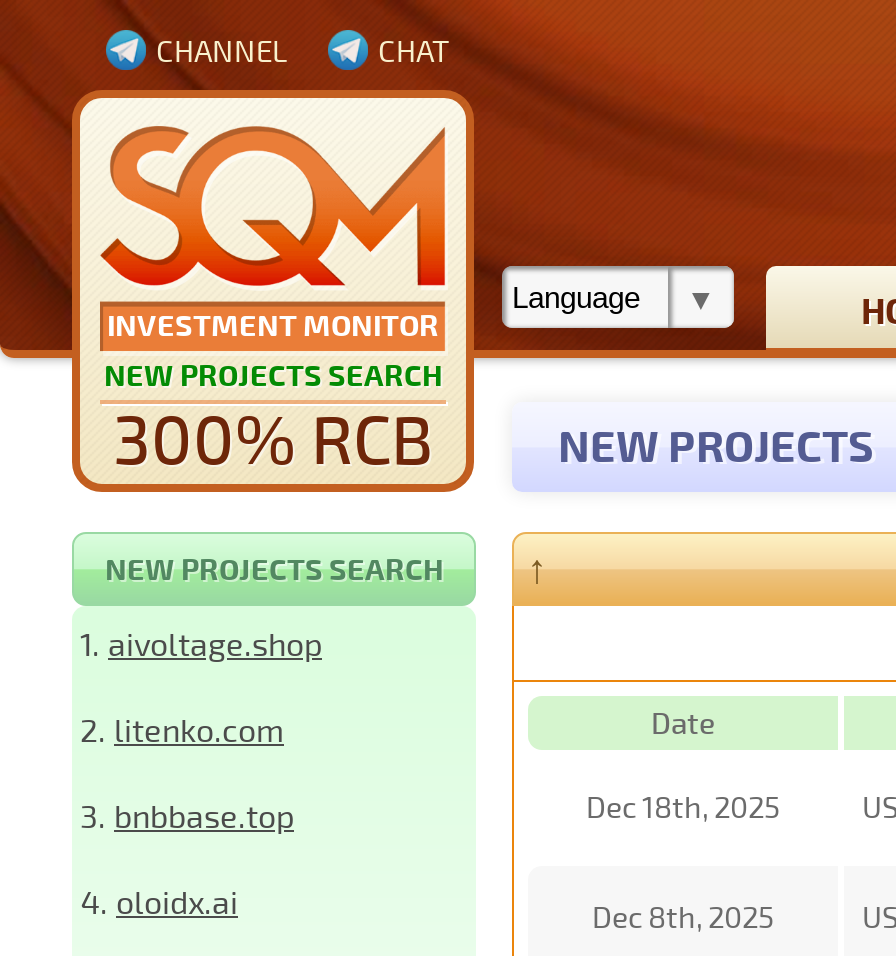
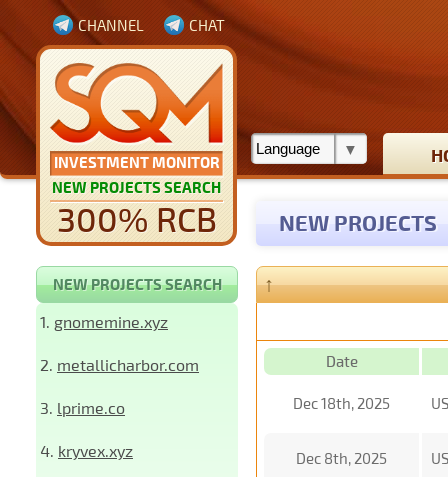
- 1. aivoltage.shop
+ 1. gnomemine.xyz

- 2. litenko.com
+ 2. metallicharbor.com

- 3. bnbbase.top
+ 3. lprime.co

- 4. oloidx.ai
+ 4. kryvex.xyz
